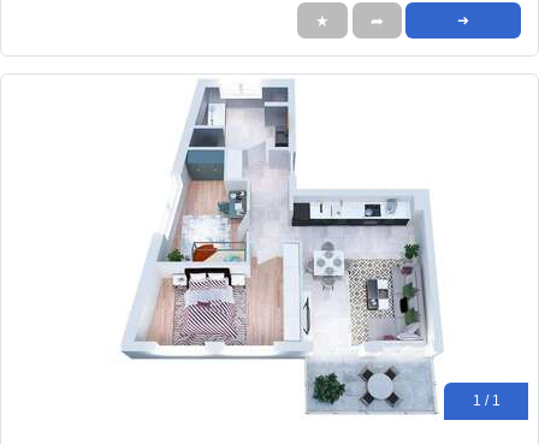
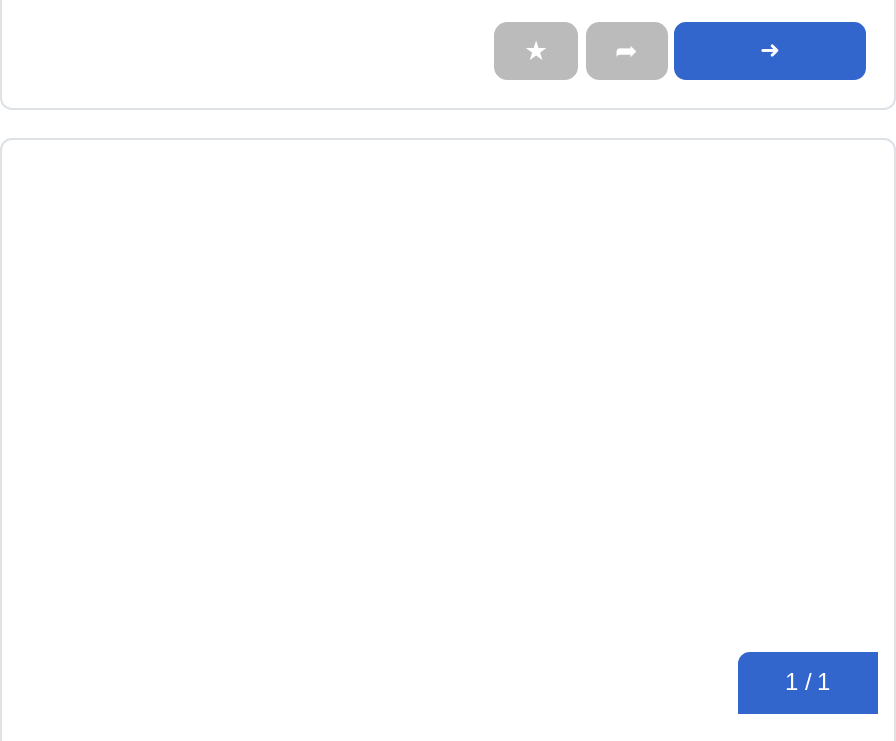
- [image]
